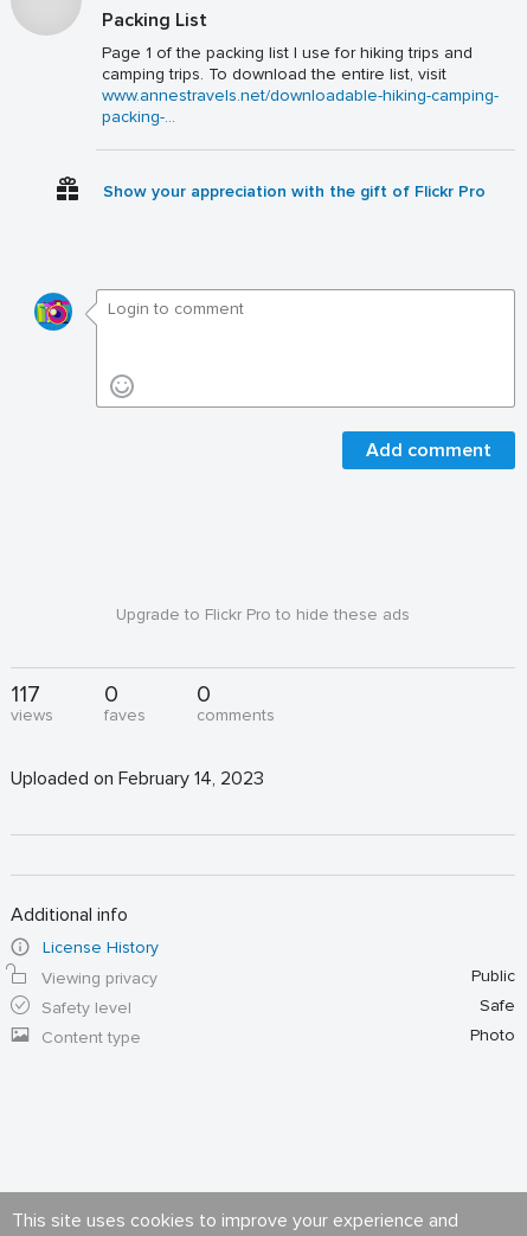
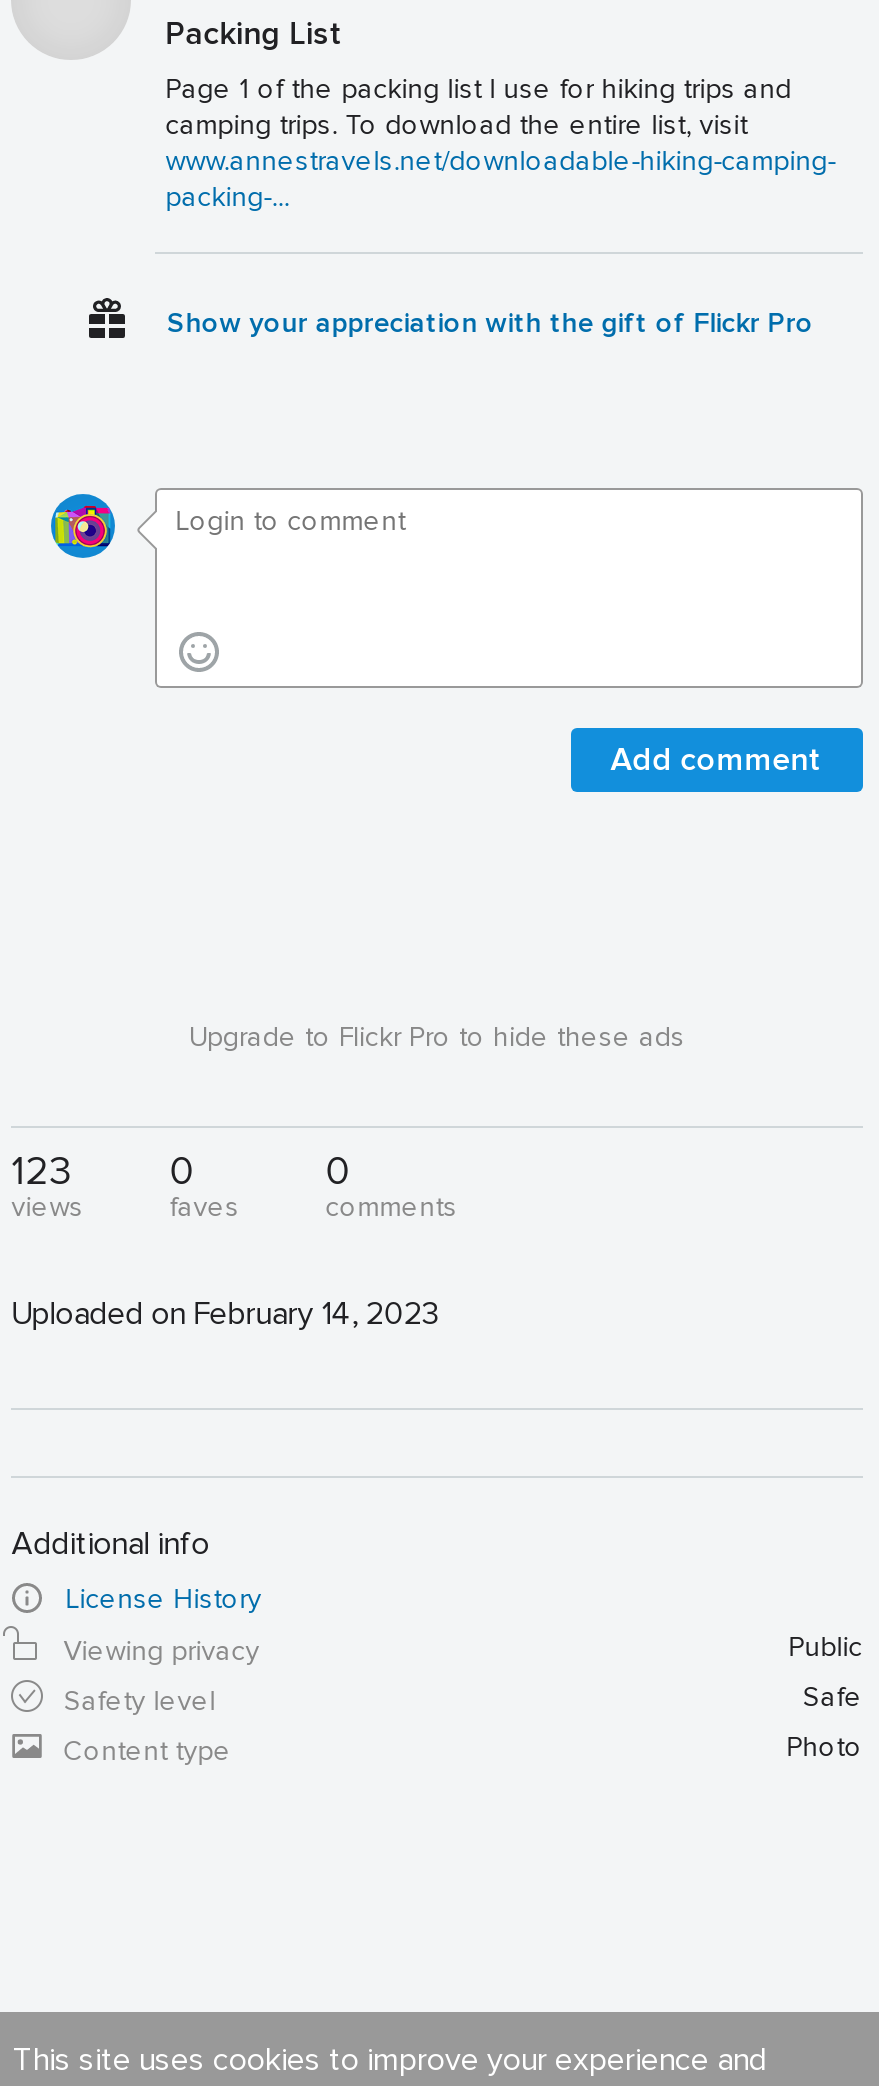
- 117
+ 123
